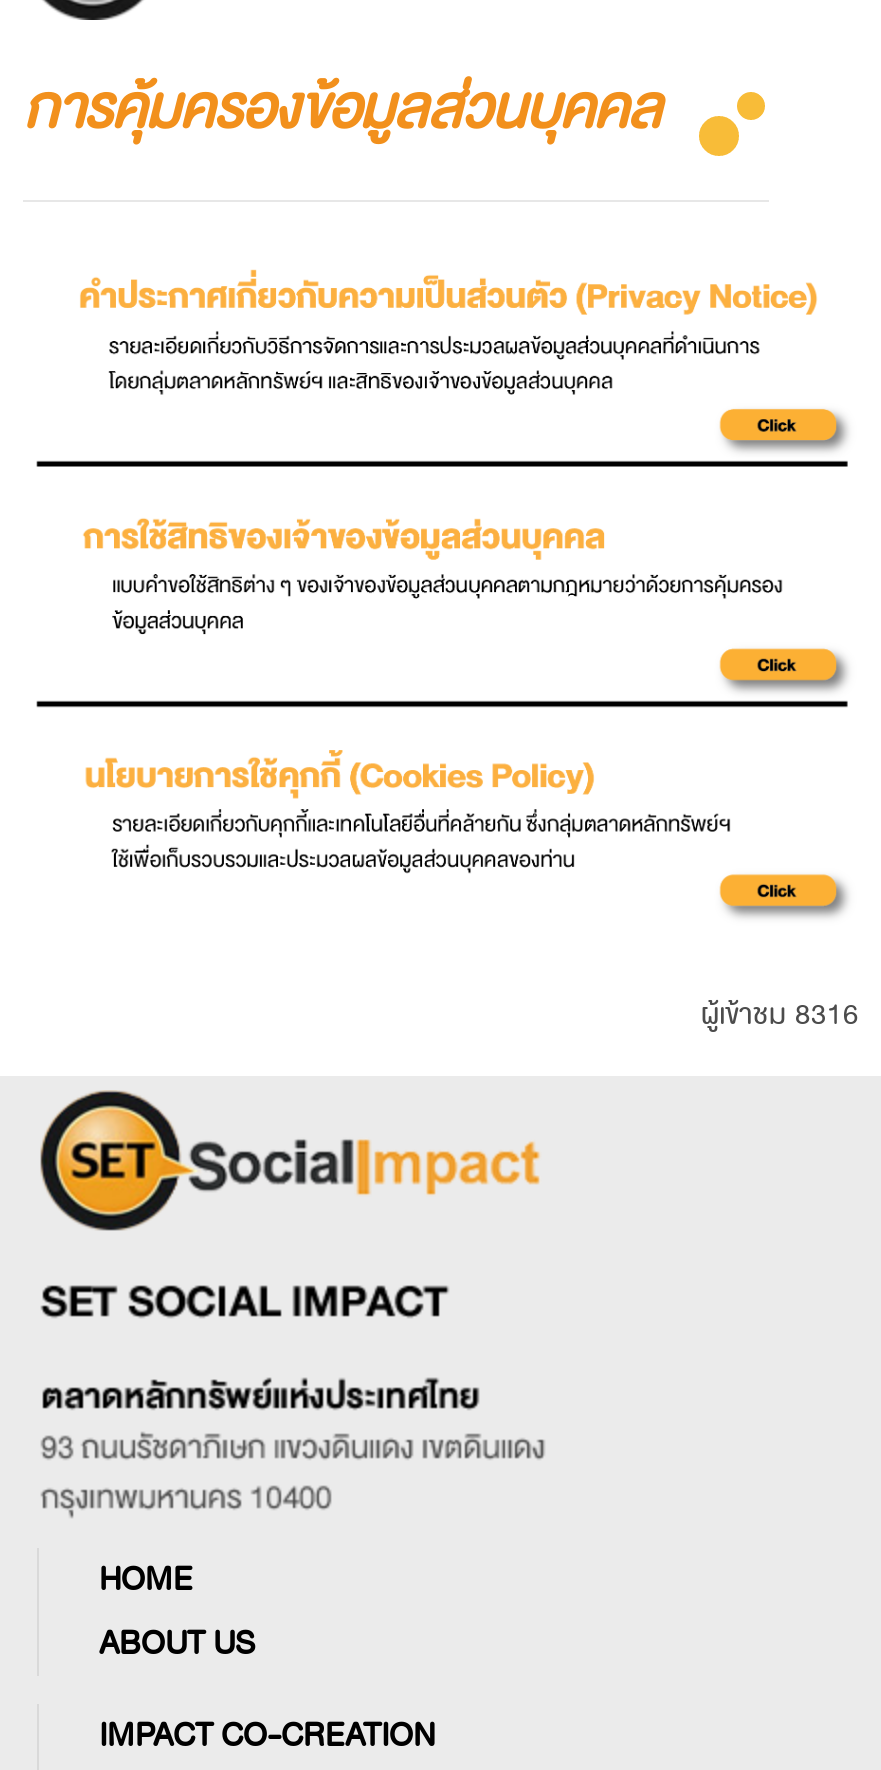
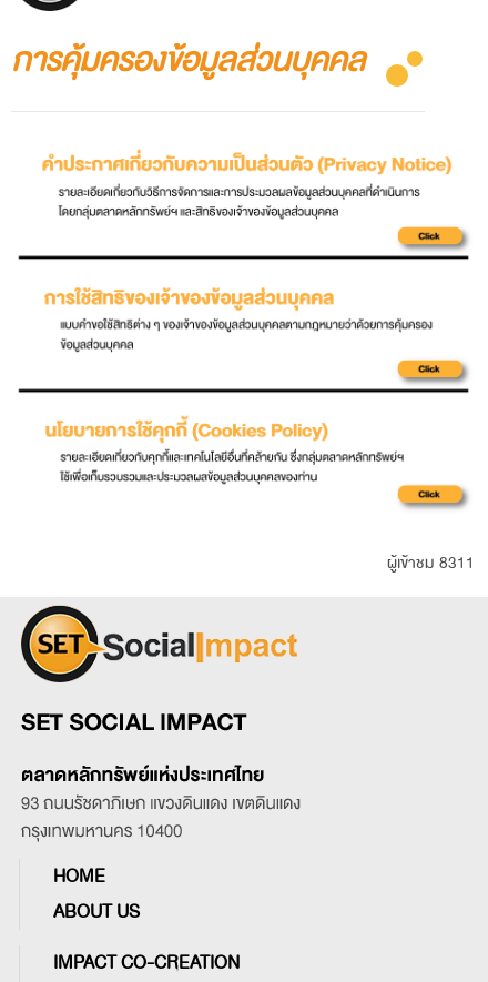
- ผู้เข้าชม 8316
+ ผู้เข้าชม 8311
